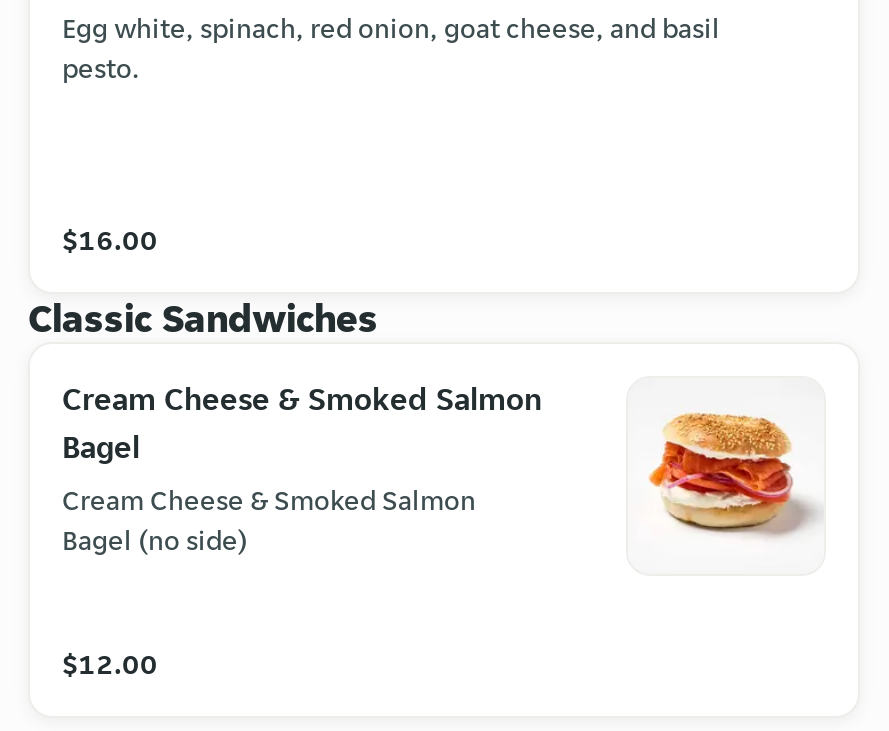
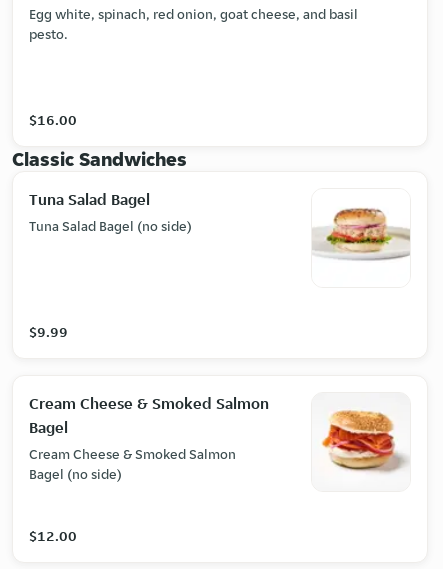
+ Tuna Salad Bagel
+ Tuna Salad Bagel (no side)

+ $9.99

+ [image]
